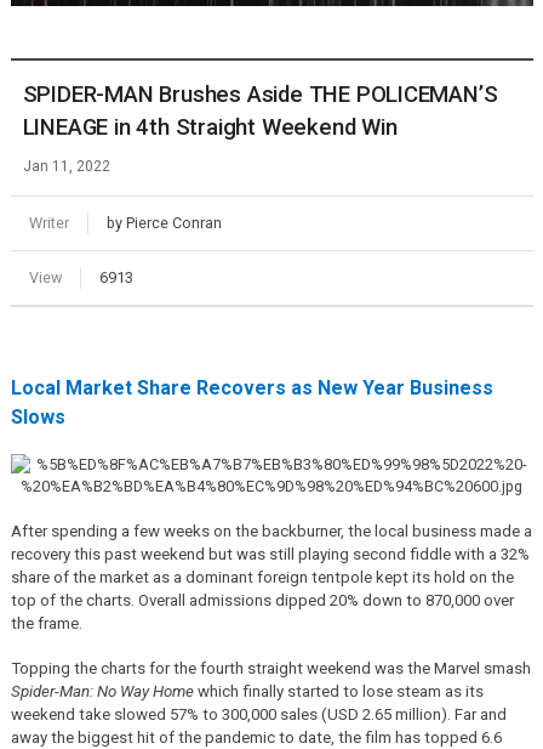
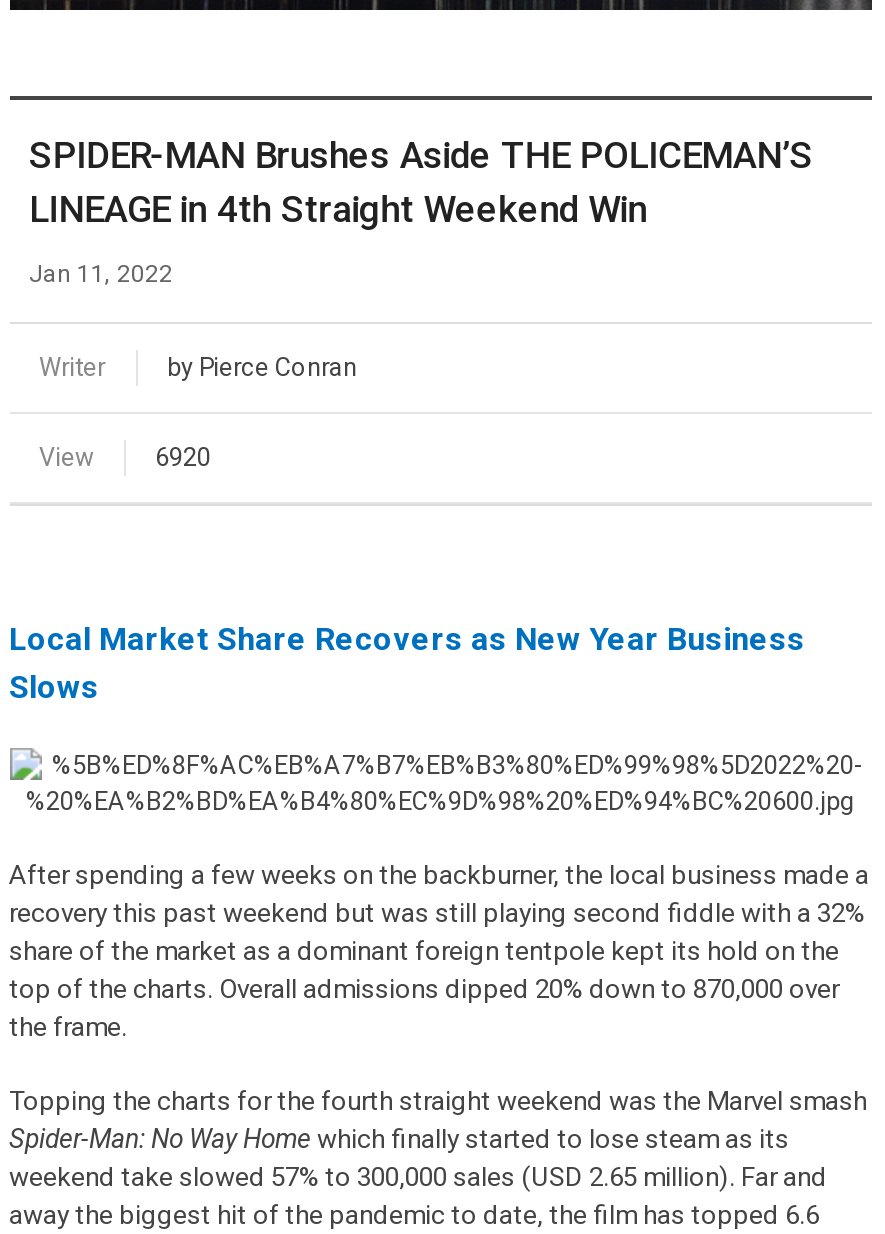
- 6913
+ 6920
